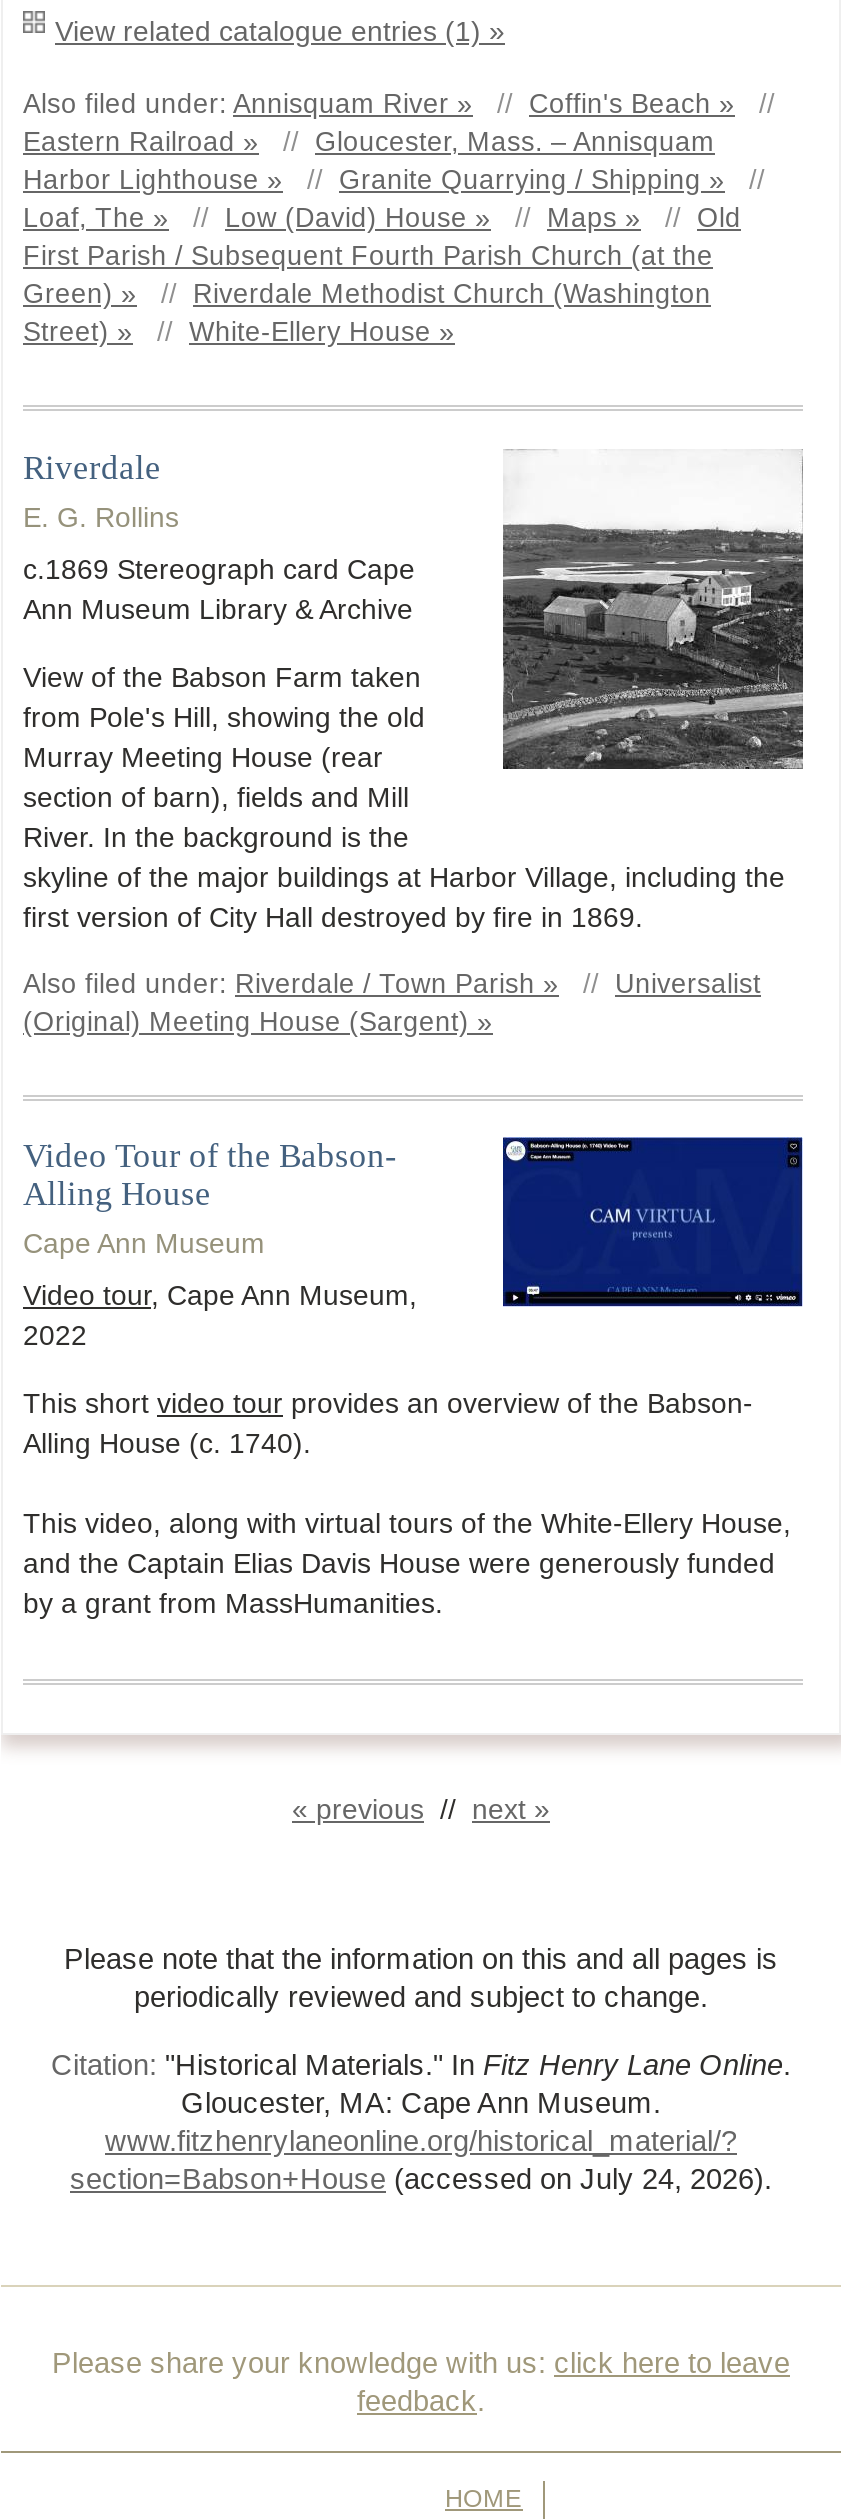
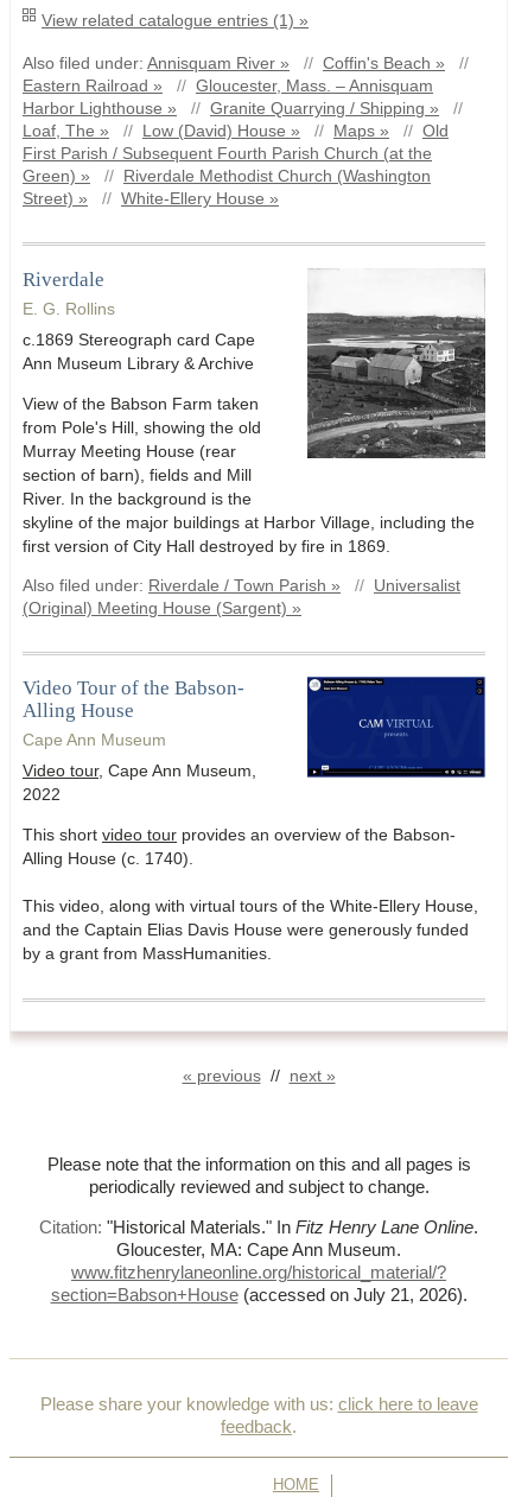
- section=Babson+House (accessed on July 24, 2026).
+ section=Babson+House (accessed on July 21, 2026).
